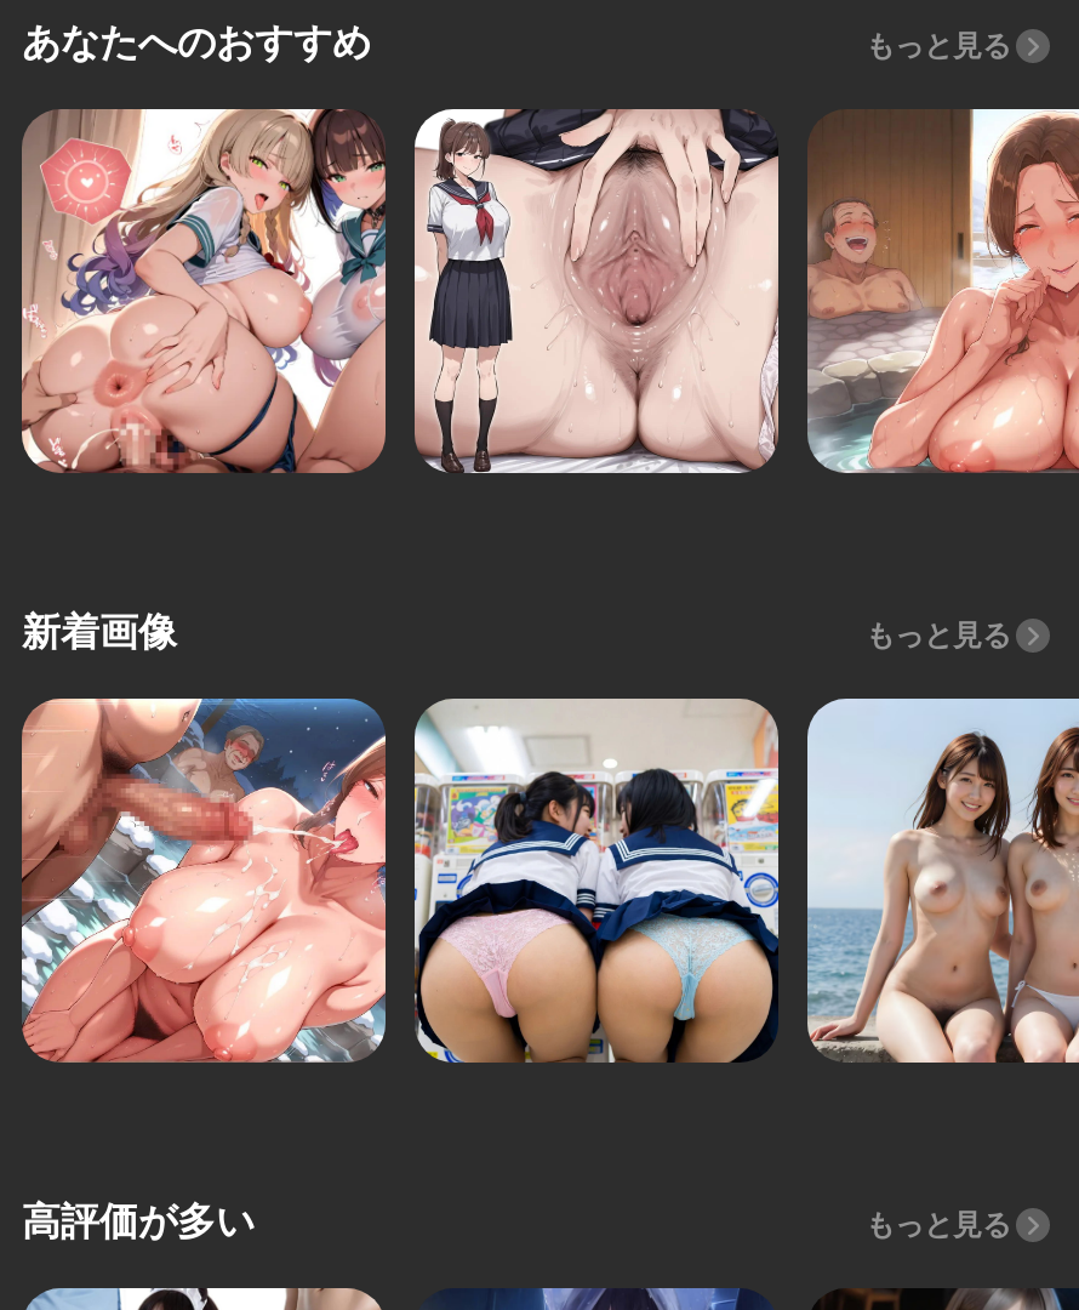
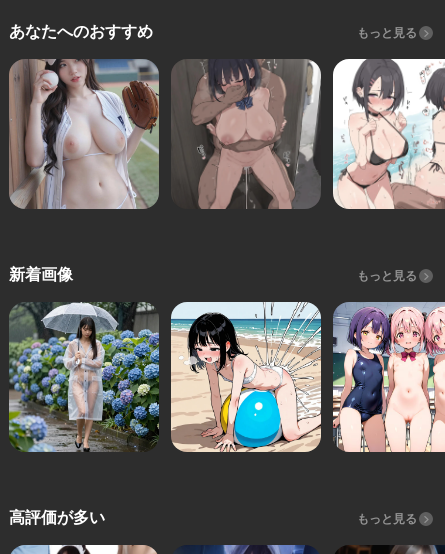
- [image]
+ [image]

- [image]
+ [image]

- [image]
+ [image]

- [image]
+ [image]

- [image]
+ [image]

- [image]
+ [image]
